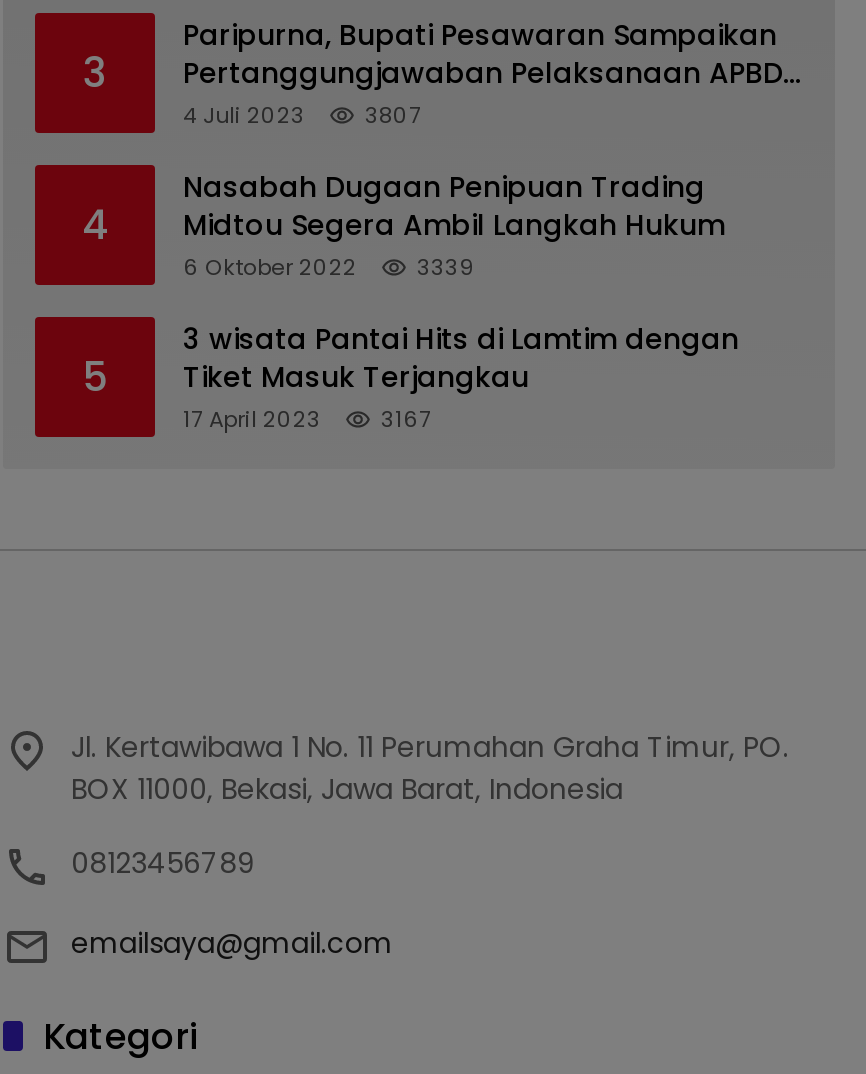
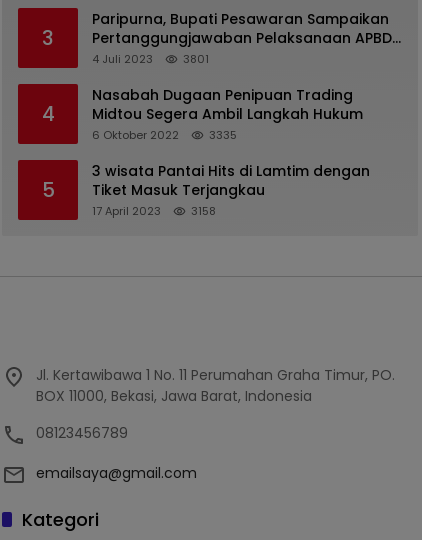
- 3807
+ 3801

- 6 Oktober 2022 3339
+ 6 Oktober 2022 3335

- 17 April 2023 3167
+ 17 April 2023 3158
